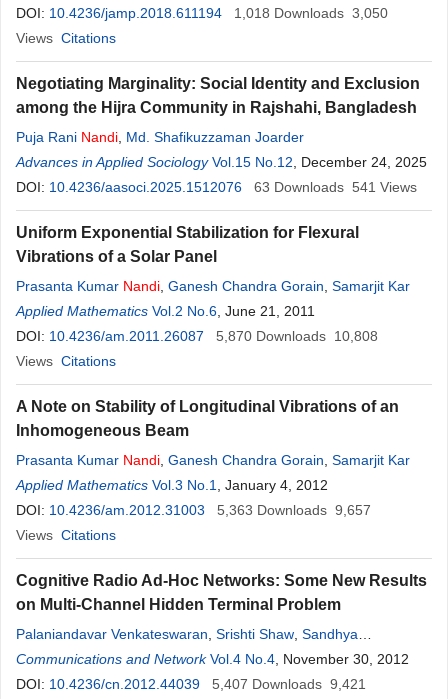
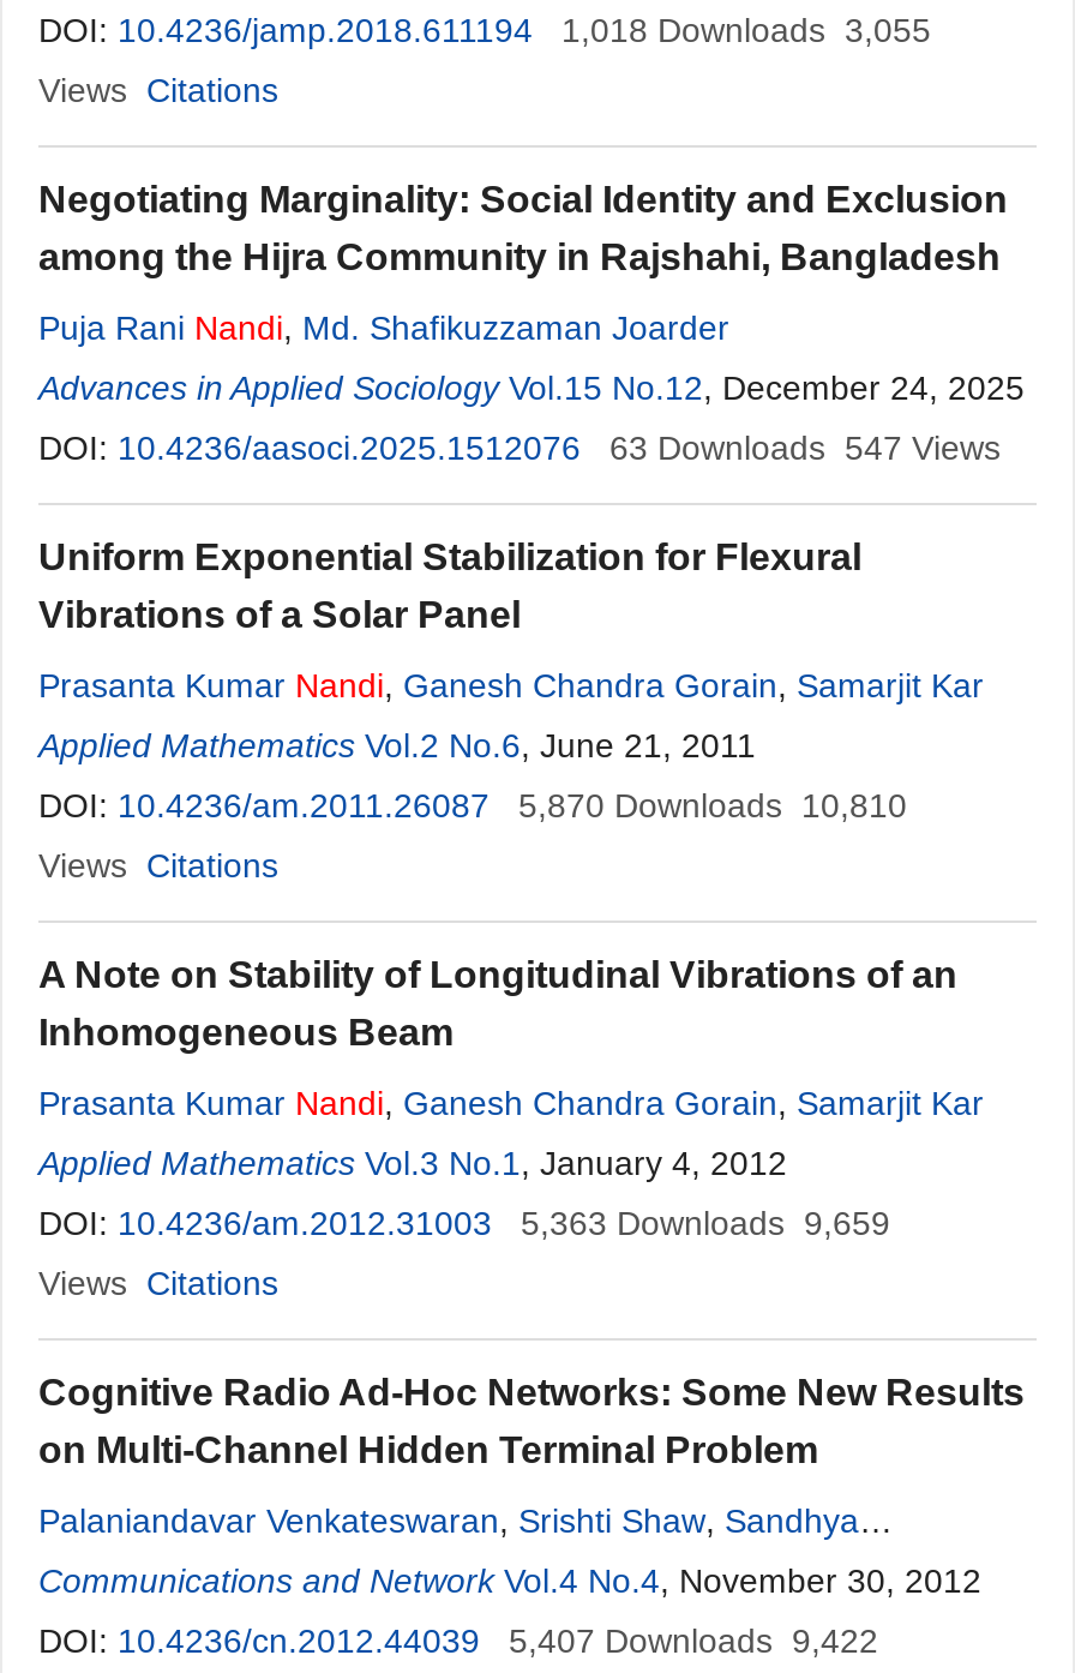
- DOI: 10.4236/jamp.2018.611194 1,018 Downloads 3,050
+ DOI: 10.4236/jamp.2018.611194 1,018 Downloads 3,055

- 63 Downloads 541 Views
+ 63 Downloads 547 Views

- DOI: 10.4236/am.2011.26087 5,870 Downloads 10,808
+ DOI: 10.4236/am.2011.26087 5,870 Downloads 10,810

- DOI: 10.4236/am.2012.31003 5,363 Downloads 9,657
+ DOI: 10.4236/am.2012.31003 5,363 Downloads 9,659

- DOI: 10.4236/cn.2012.44039 5,407 Downloads 9,421
+ DOI: 10.4236/cn.2012.44039 5,407 Downloads 9,422
